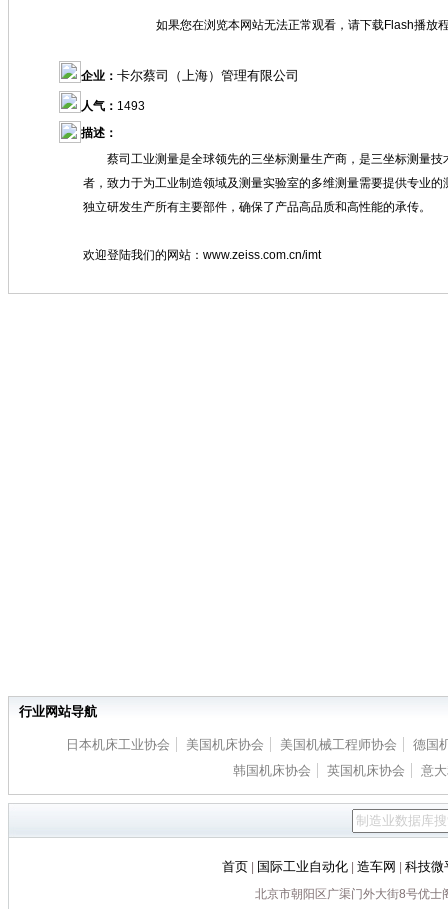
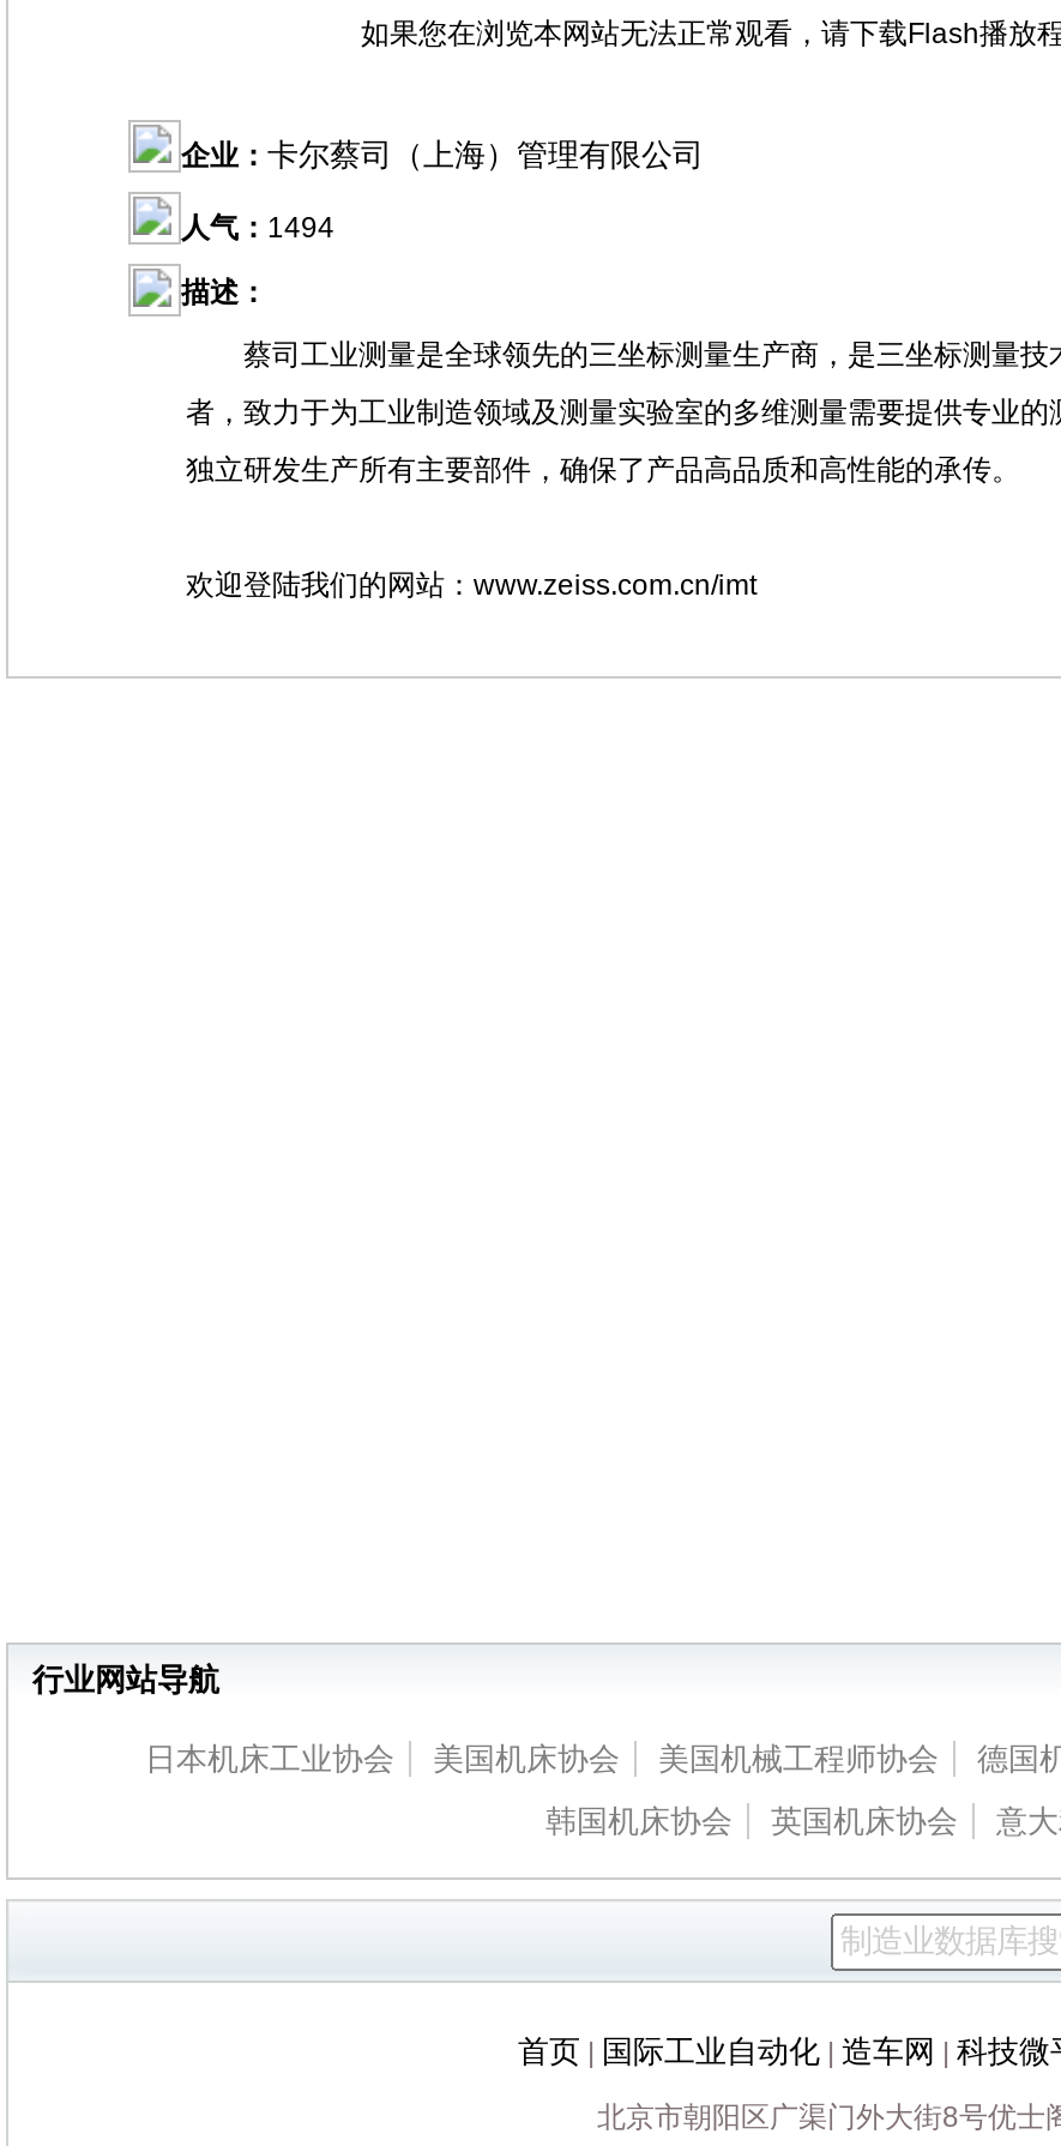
- 人气：1493
+ 人气：1494
